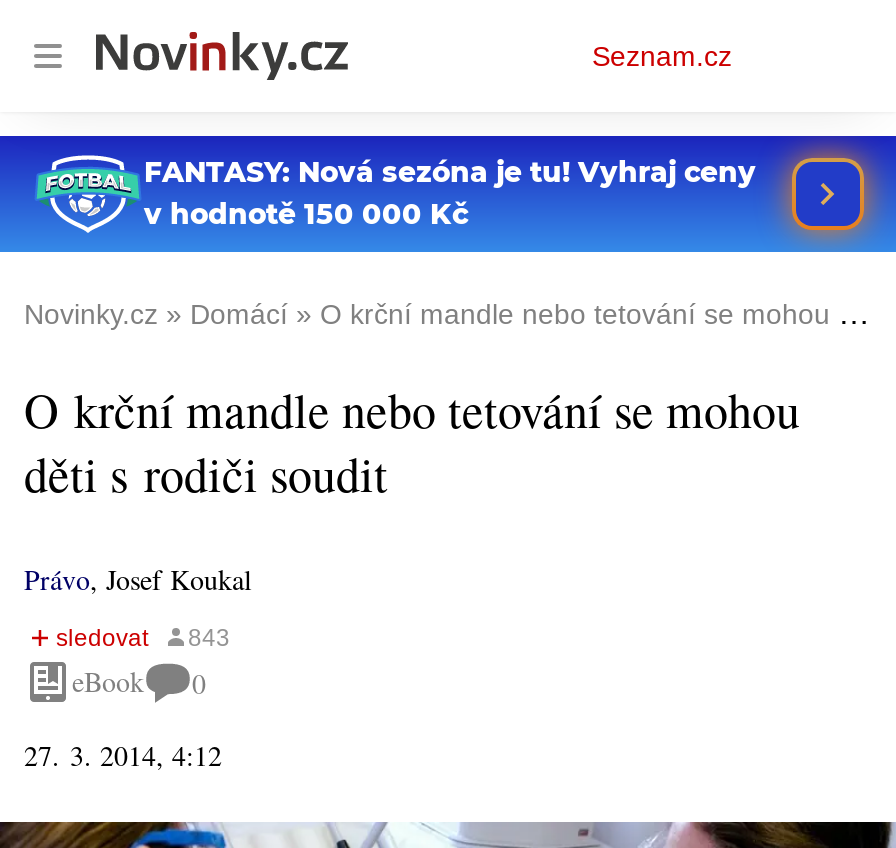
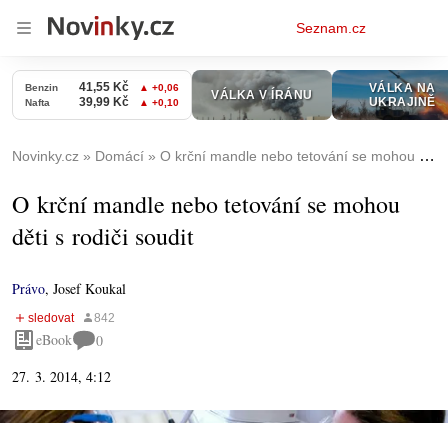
- [image]
+ [image]
